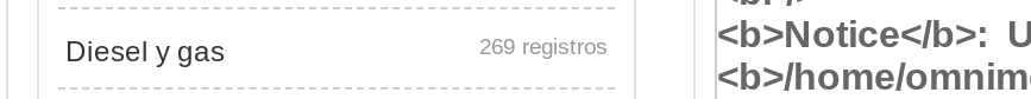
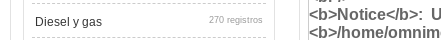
- 269 registros
+ 270 registros
